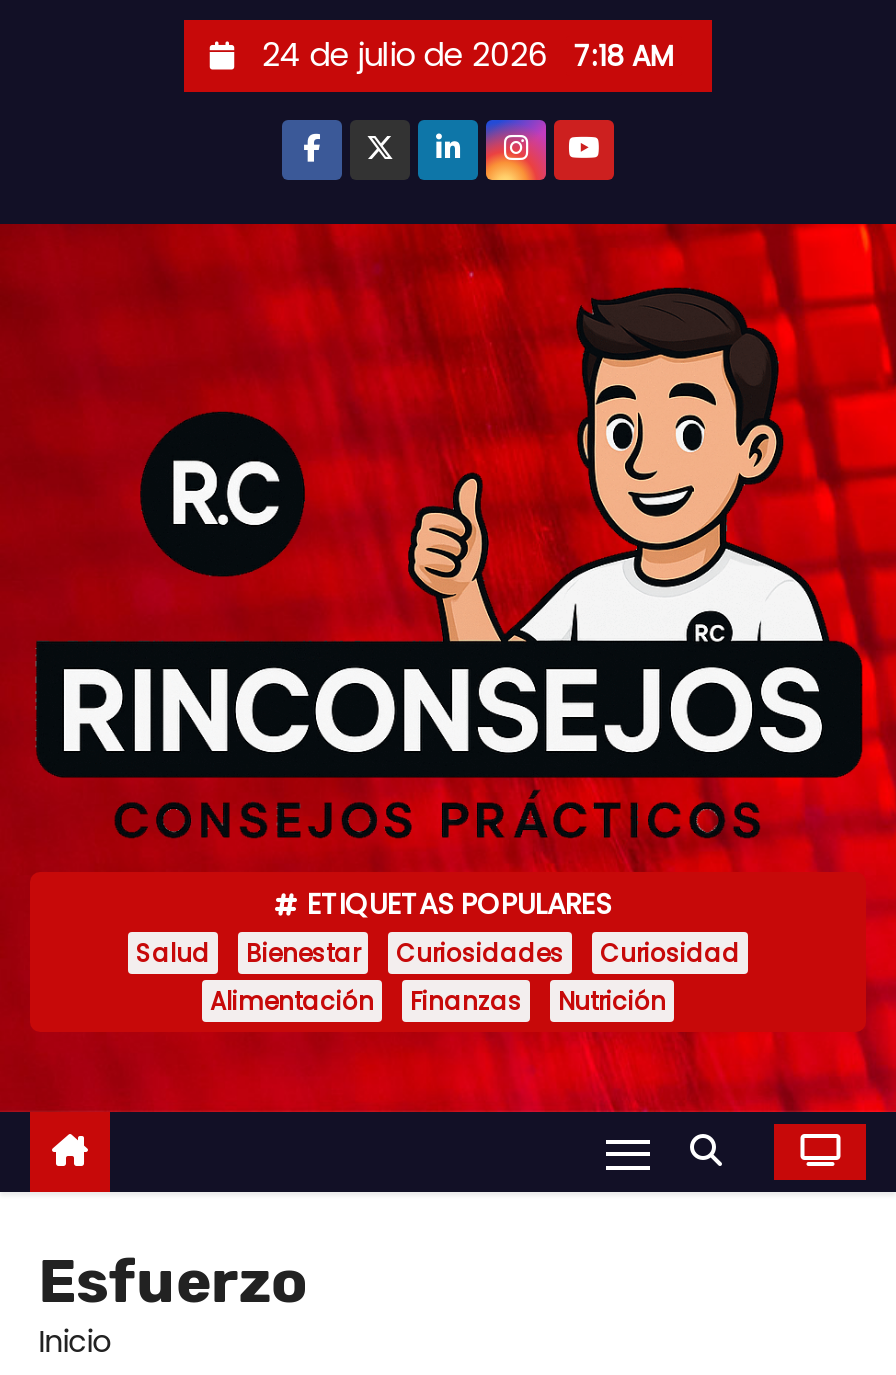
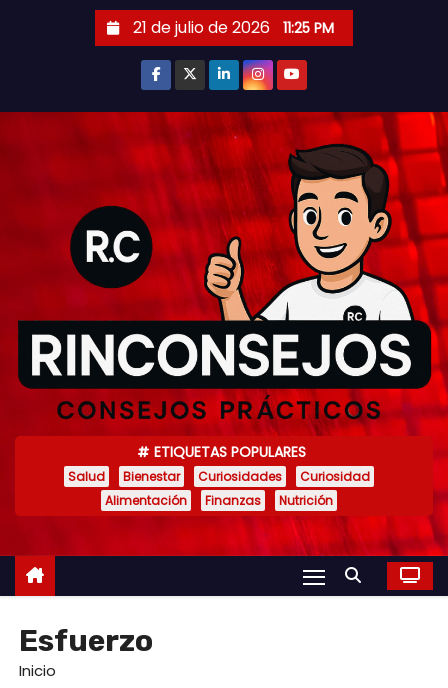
- 24 de julio de 2026 7:18 AM
+ 21 de julio de 2026 11:25 PM
